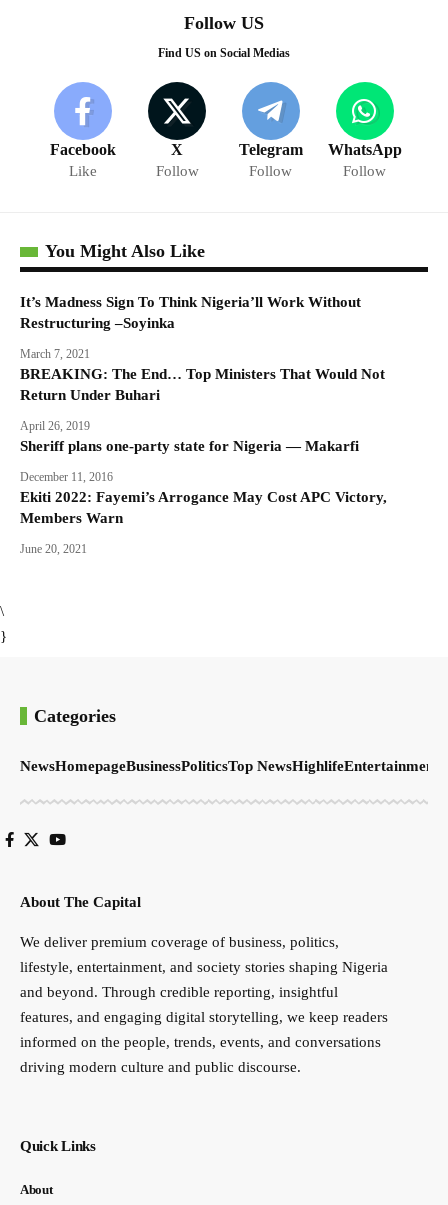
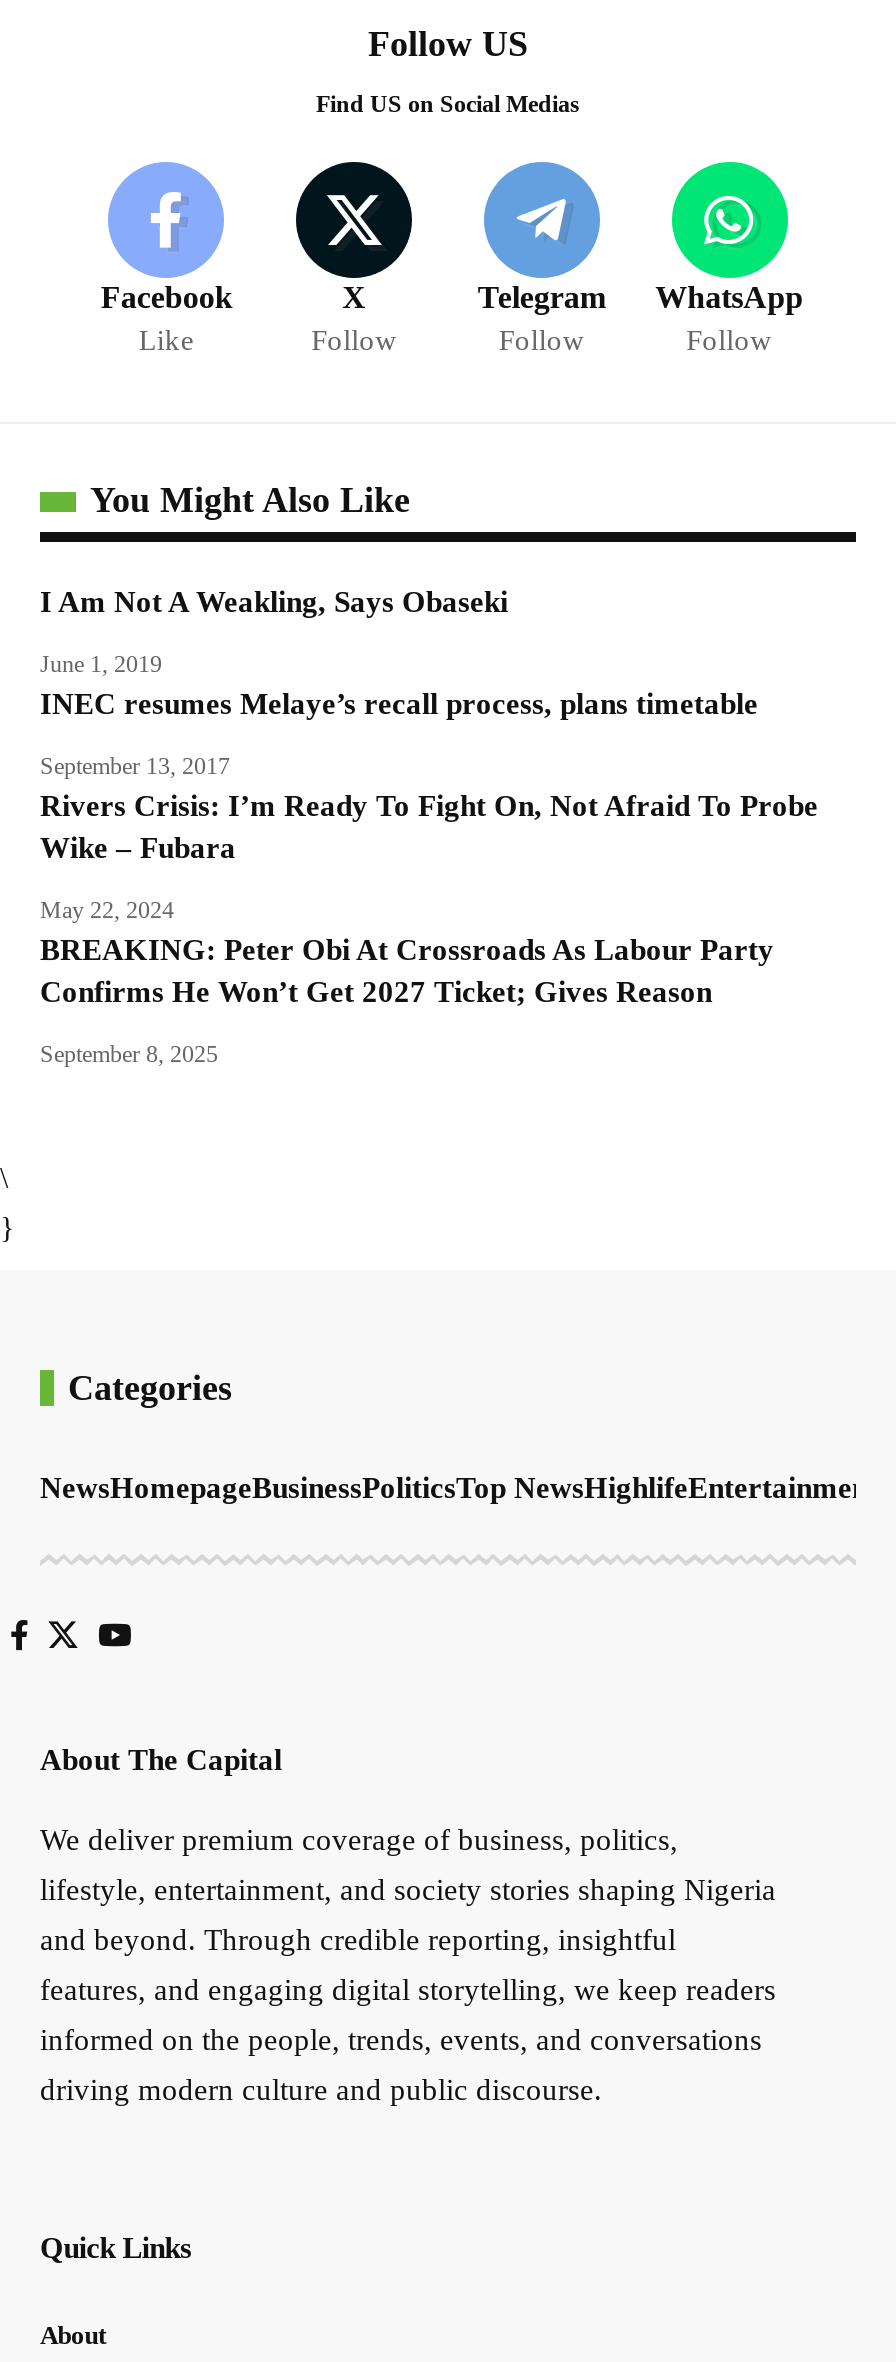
- It’s Madness Sign To Think Nigeria’ll Work Without
- Restructuring –Soyinka
+ I Am Not A Weakling, Says Obaseki

- March 7, 2021
- BREAKING: The End… Top Ministers That Would Not
- Return Under Buhari
+ June 1, 2019
+ INEC resumes Melaye’s recall process, plans timetable

- April 26, 2019
- Sheriff plans one-party state for Nigeria — Makarfi
+ September 13, 2017
+ Rivers Crisis: I’m Ready To Fight On, Not Afraid To Probe
+ Wike – Fubara

- December 11, 2016
- Ekiti 2022: Fayemi’s Arrogance May Cost APC Victory,
- Members Warn
+ May 22, 2024
+ BREAKING: Peter Obi At Crossroads As Labour Party
+ Confirms He Won’t Get 2027 Ticket; Gives Reason

- June 20, 2021
+ September 8, 2025
